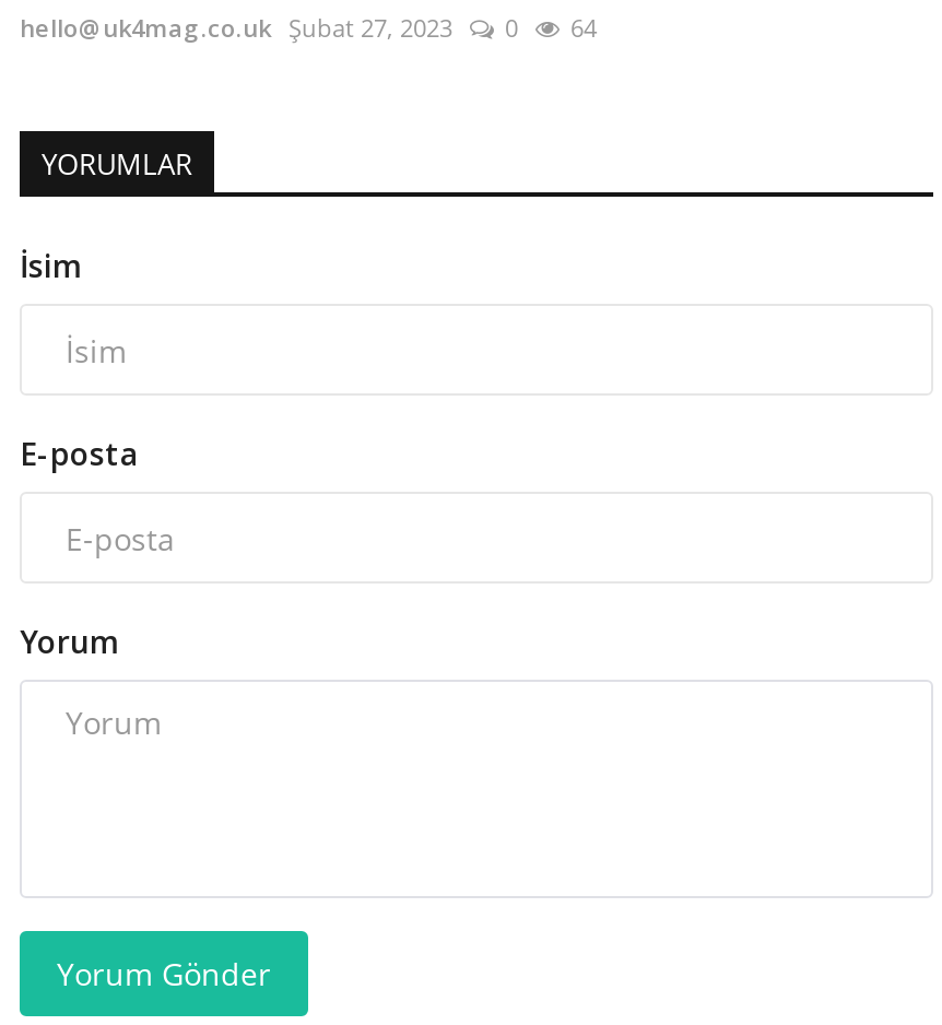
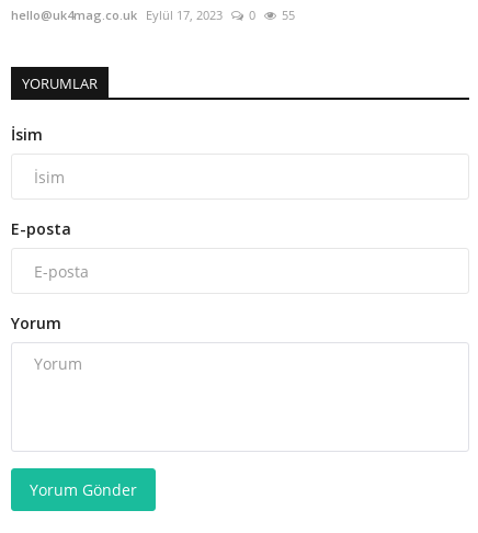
- hello@uk4mag.co.uk Şubat 27, 2023
+ hello@uk4mag.co.uk Eylül 17, 2023

- 64
+ 55
